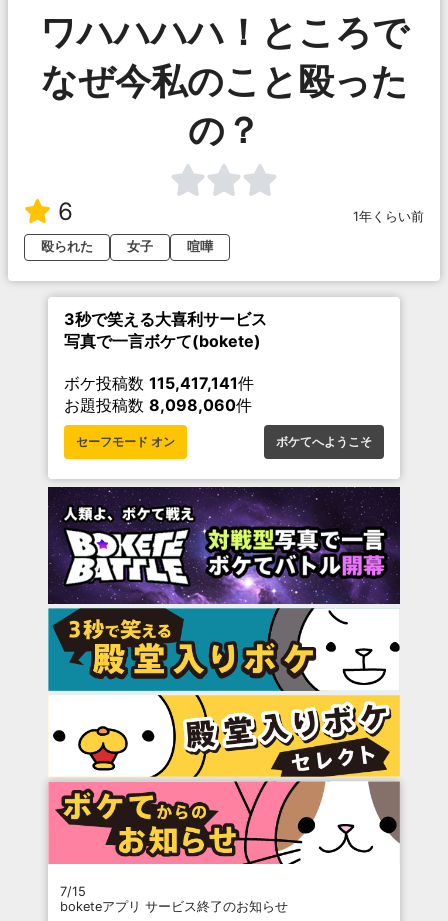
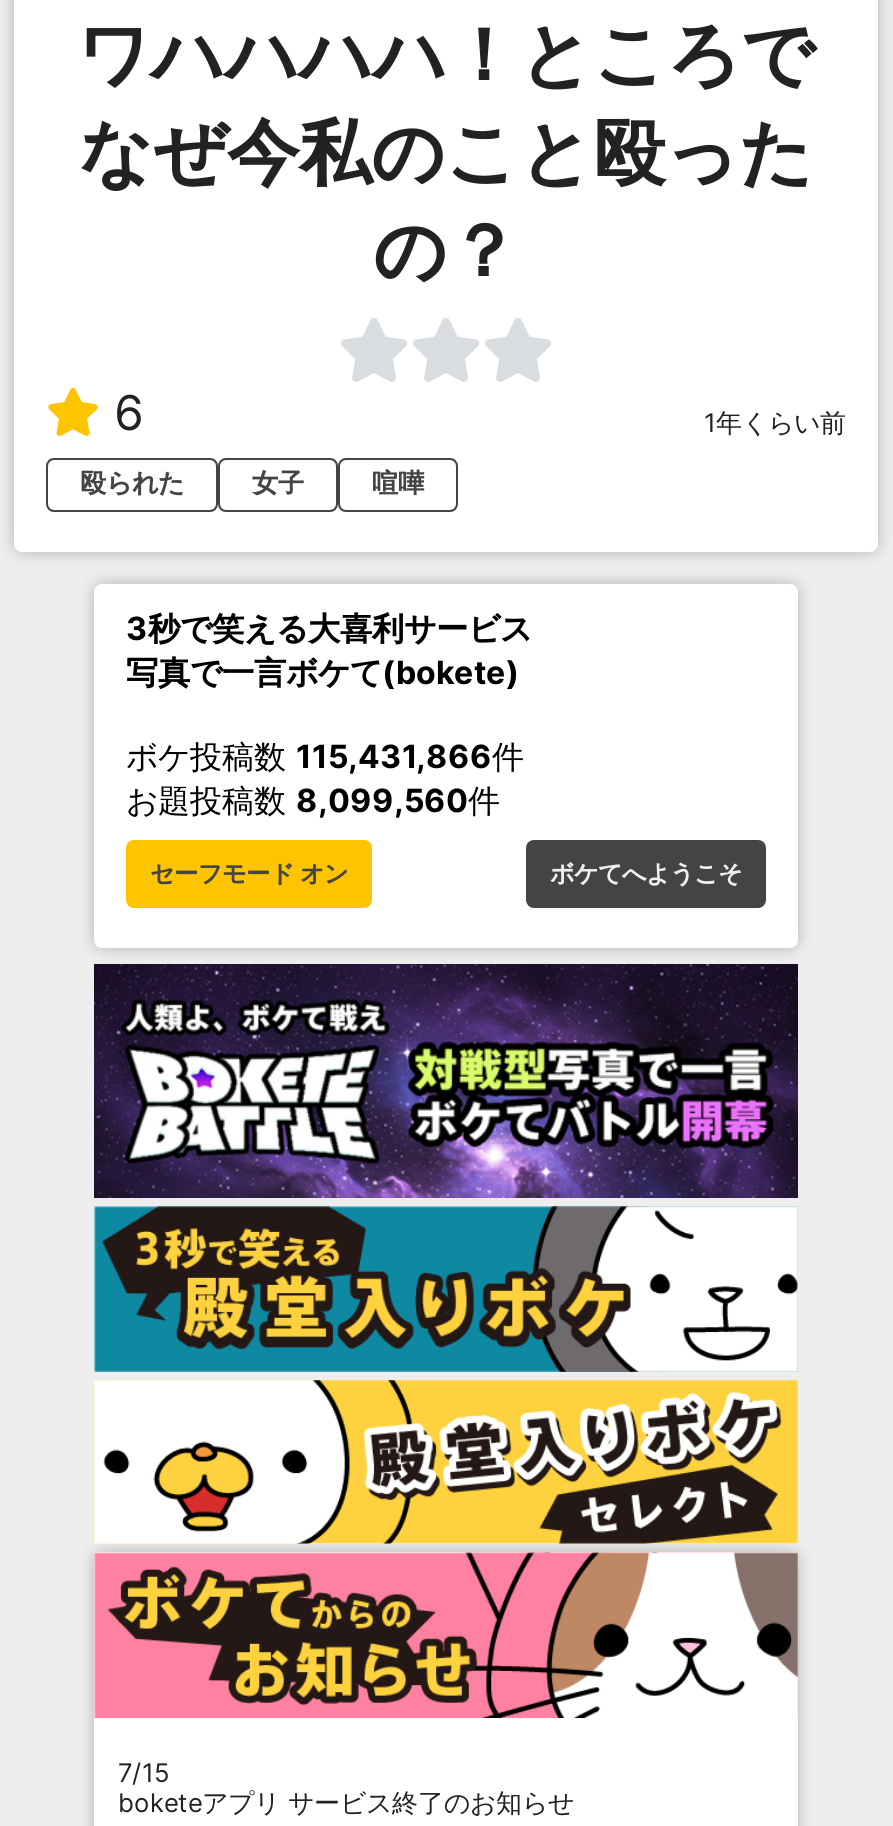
- ボケ投稿数115,417,141件
+ ボケ投稿数115,431,866件

- お題投稿数8,098,060件
+ お題投稿数8,099,560件
